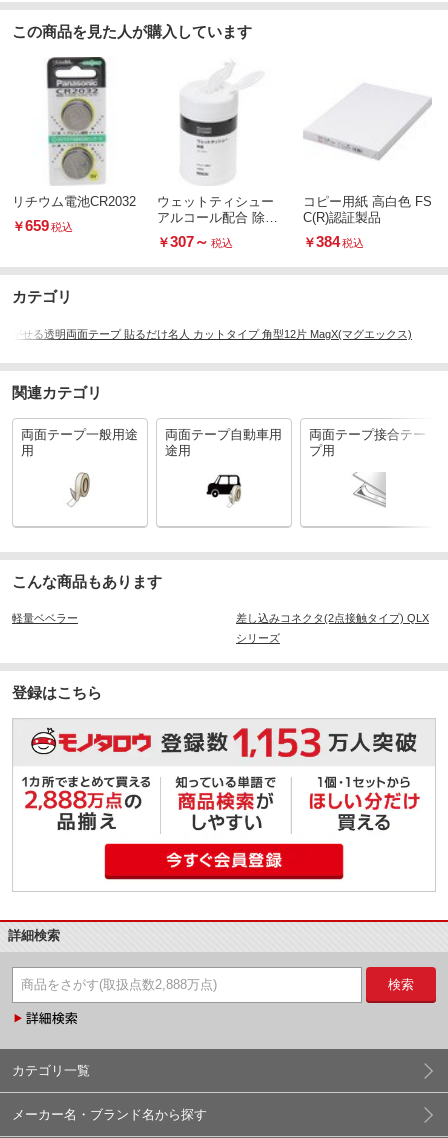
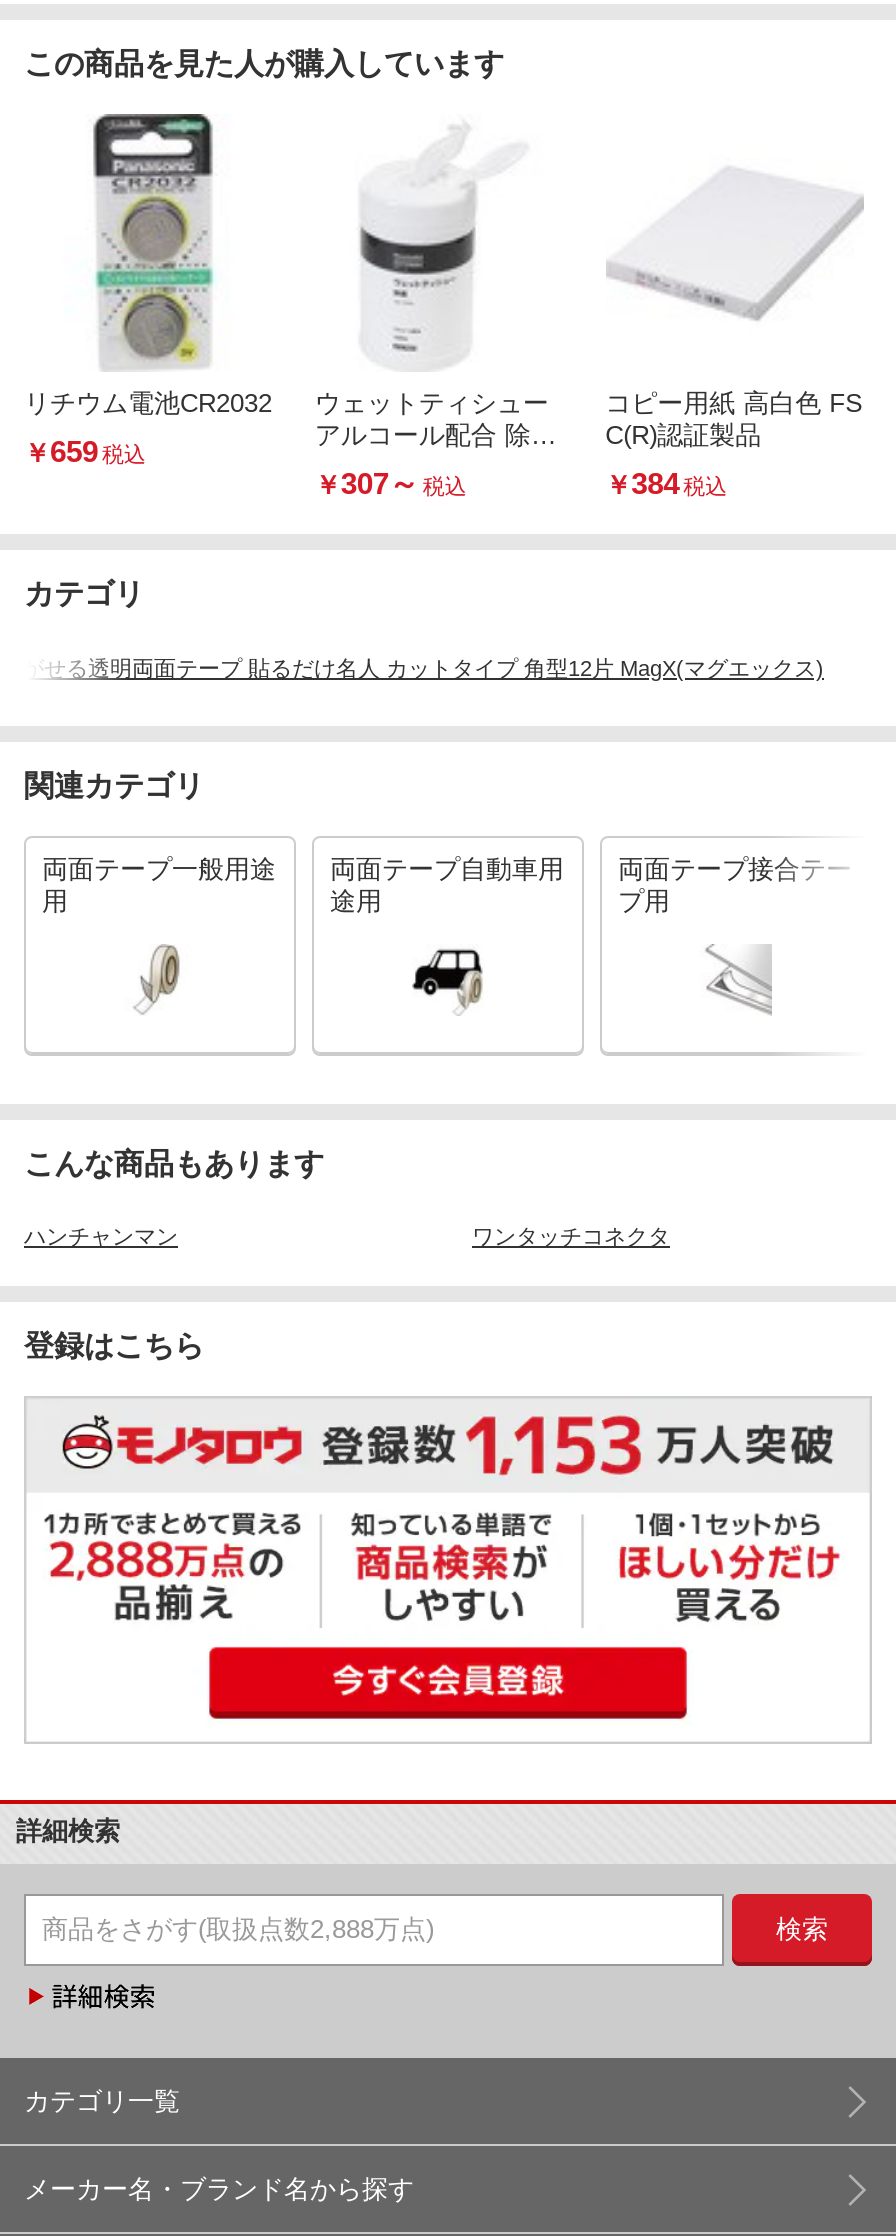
- 軽量ベベラー
- 差し込みコネクタ(2点接触タイプ) QLX
- シリーズ
+ ハンチャンマン
+ ワンタッチコネクタ
